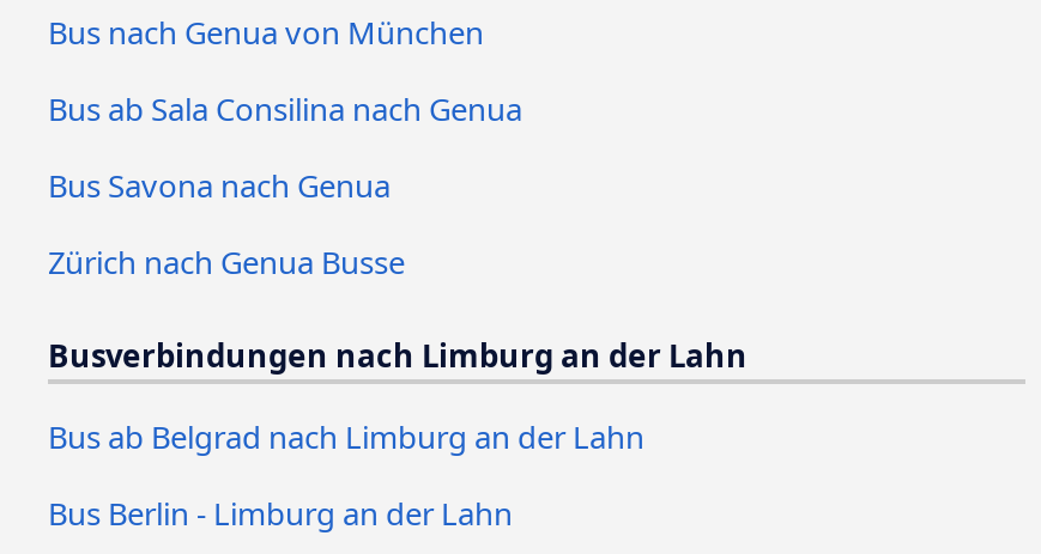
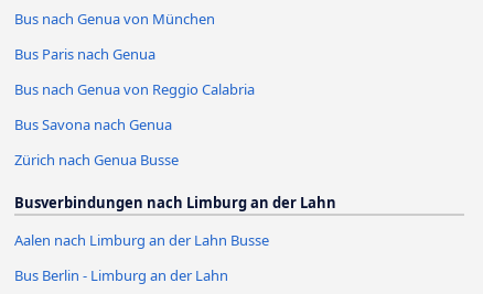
- Bus ab Sala Consilina nach Genua
+ Bus Paris nach Genua
+ Bus nach Genua von Reggio Calabria

- Bus ab Belgrad nach Limburg an der Lahn
+ Aalen nach Limburg an der Lahn Busse
